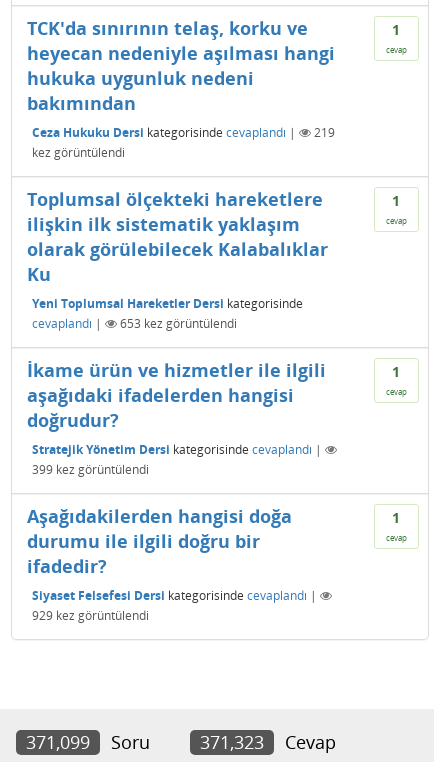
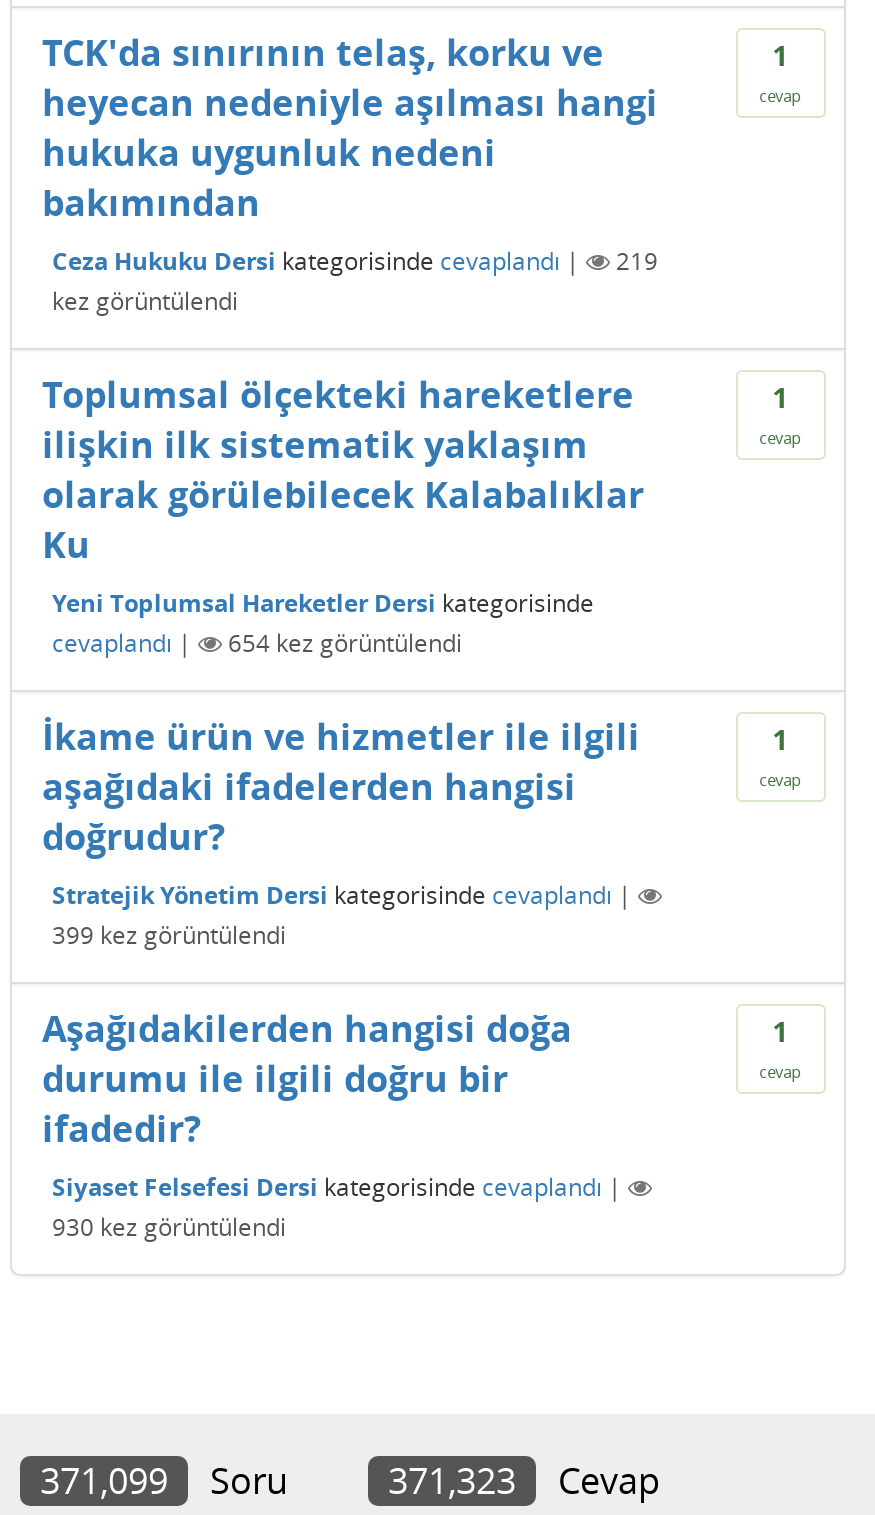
- 653 kez görüntülendi
+ 654 kez görüntülendi

- 929 kez görüntülendi
+ 930 kez görüntülendi
